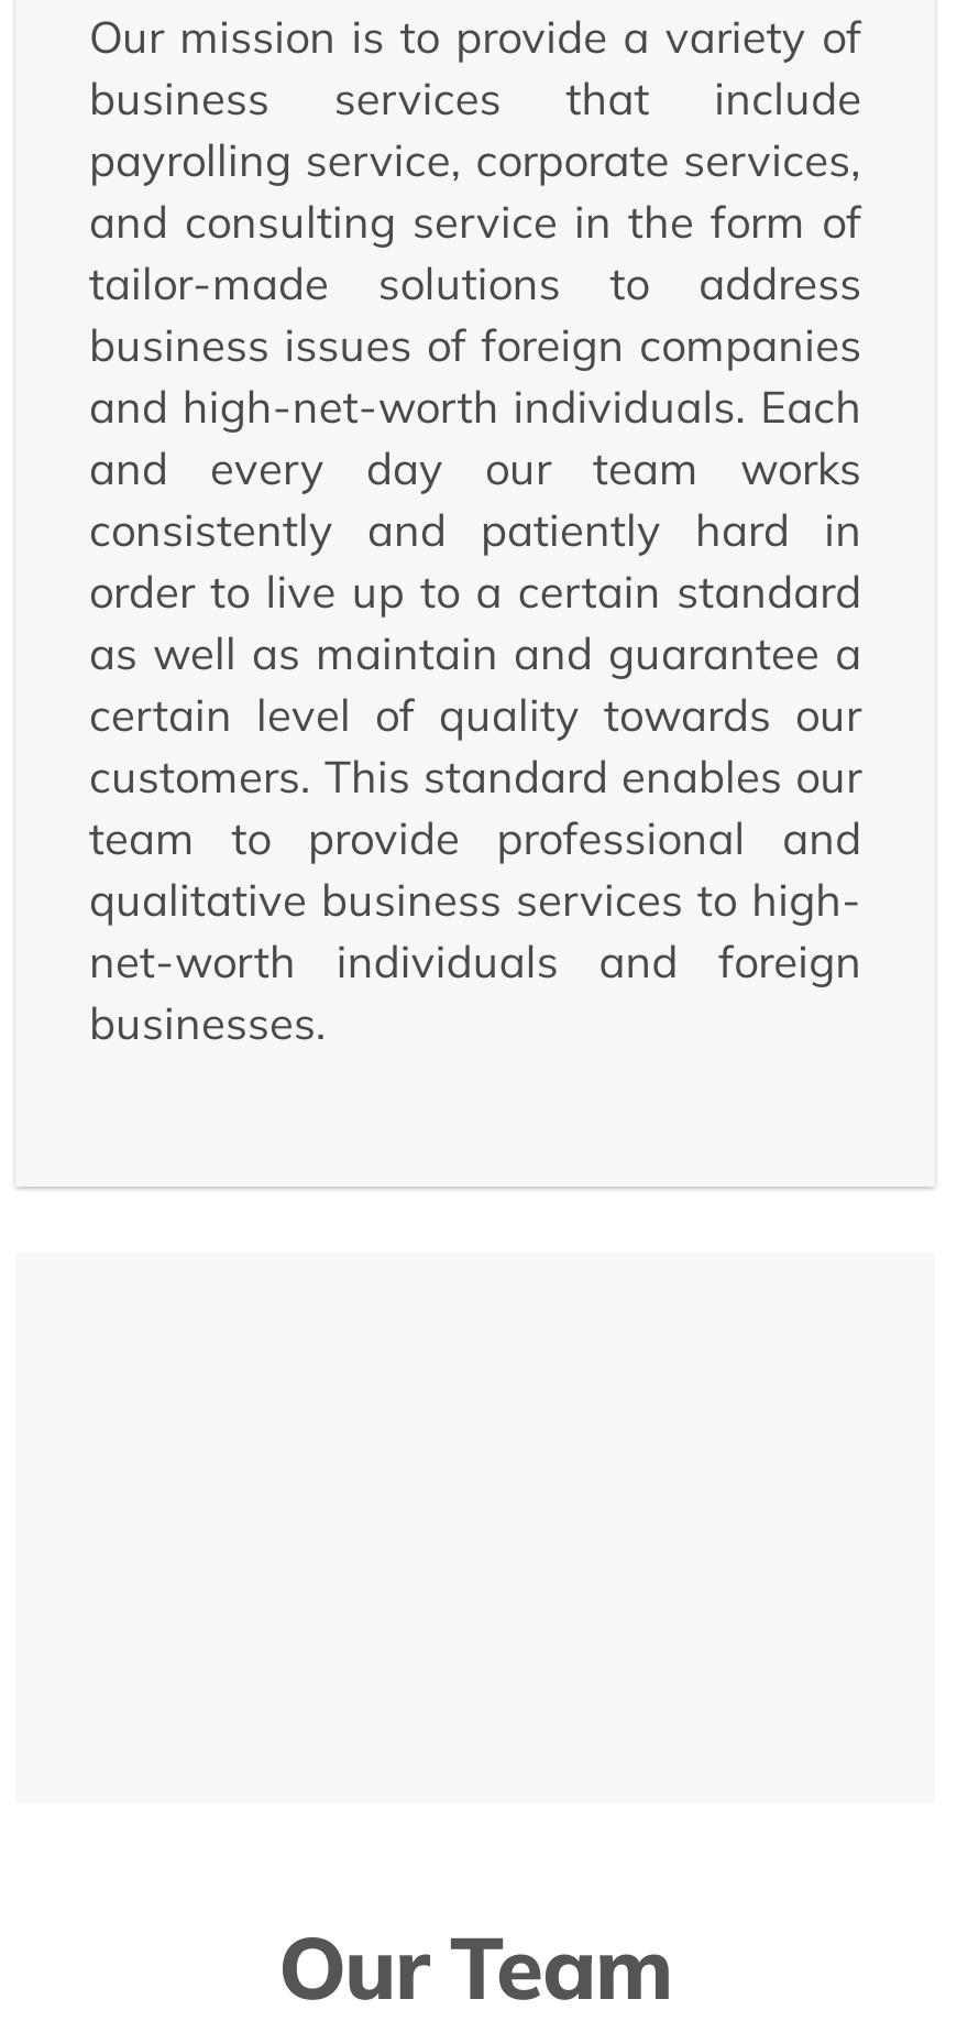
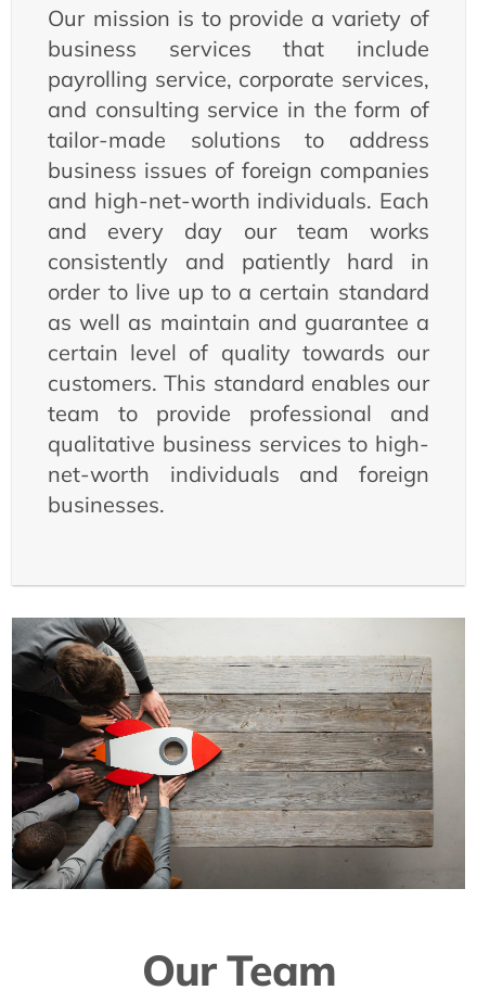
+ [image]
